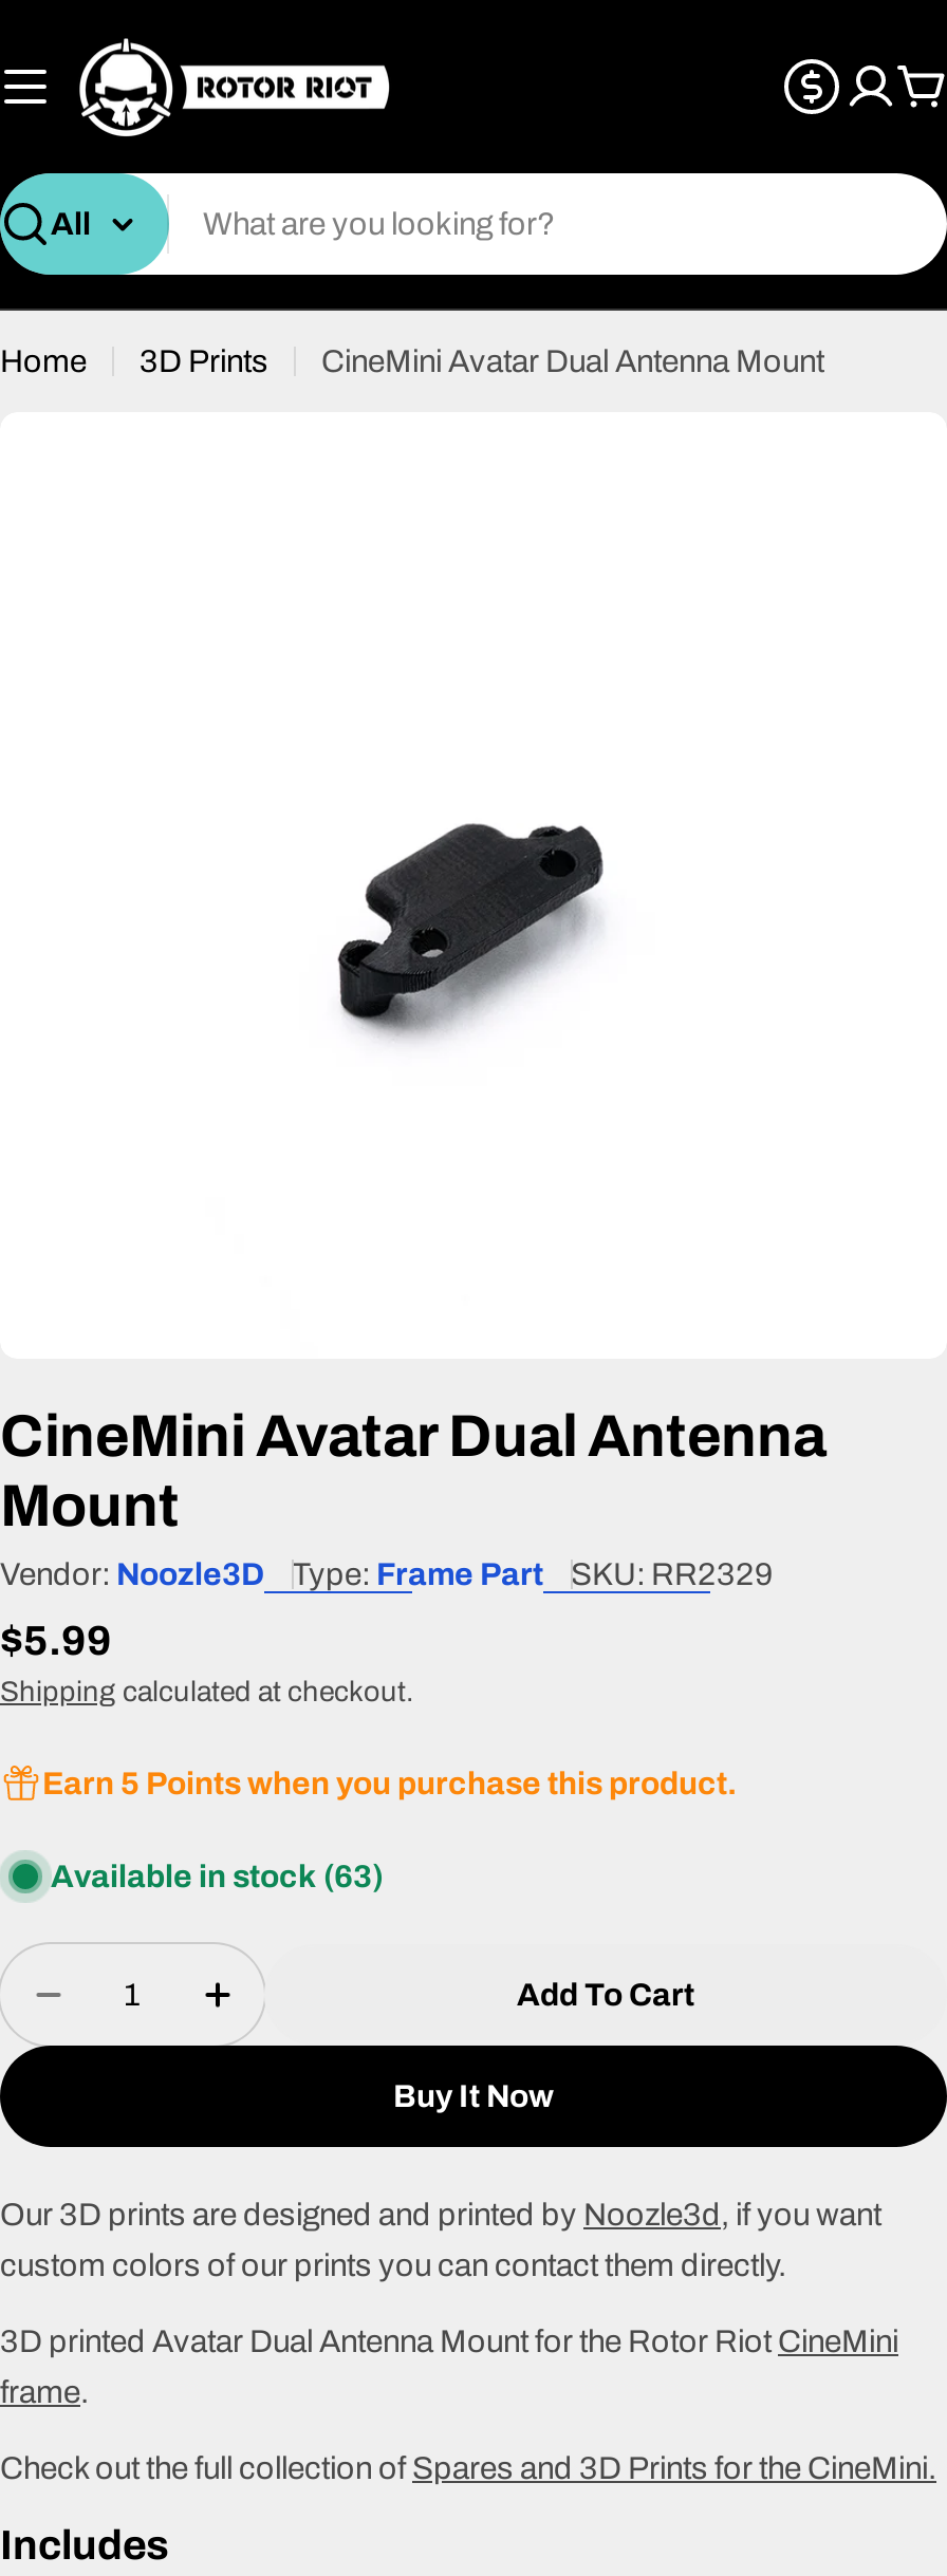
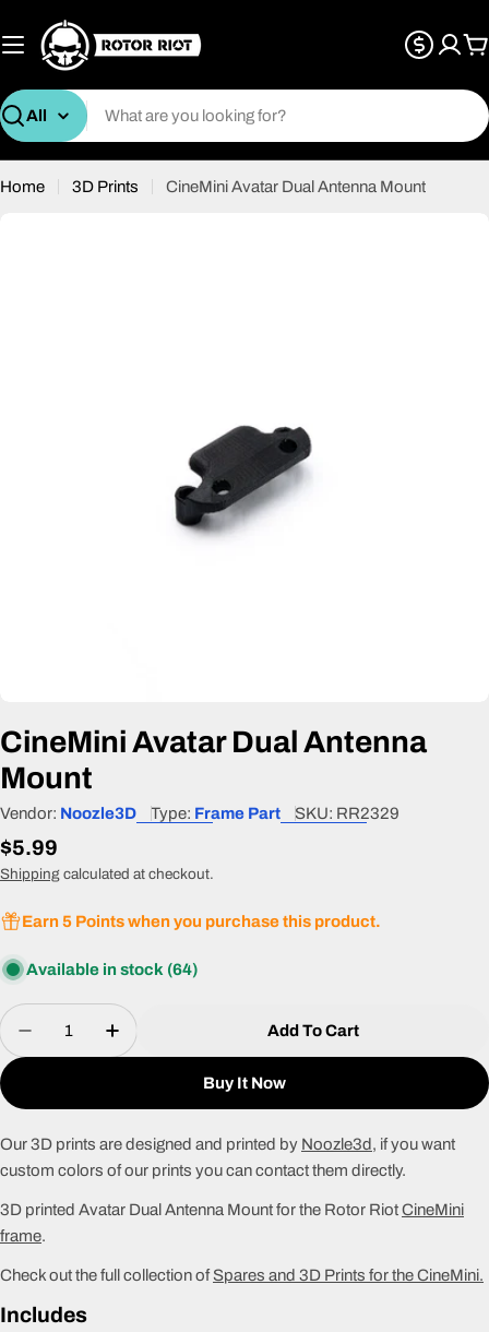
- Available in stock (63)
+ Available in stock (64)
